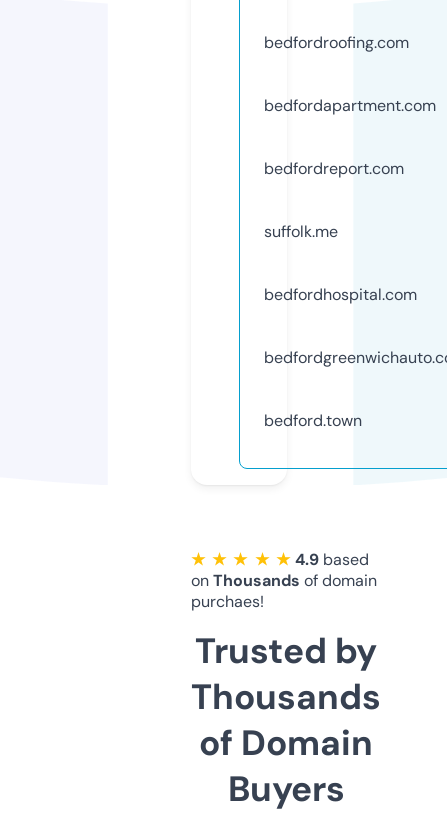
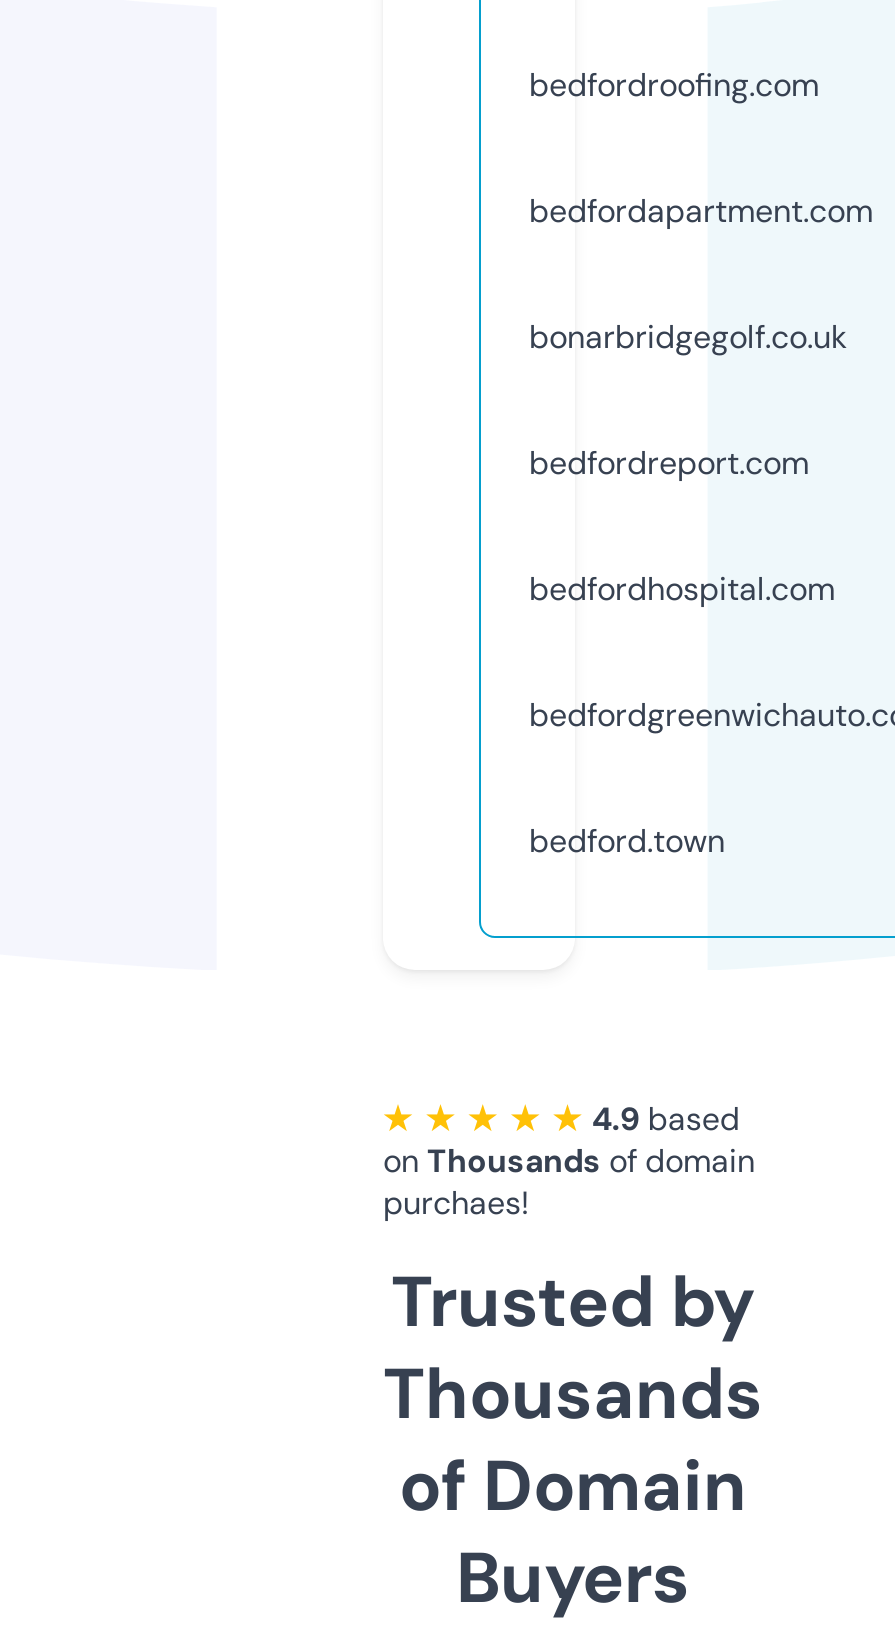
+ bonarbridgegolf.co.uk

moved down: bedfordreport.com

- suffolk.me
